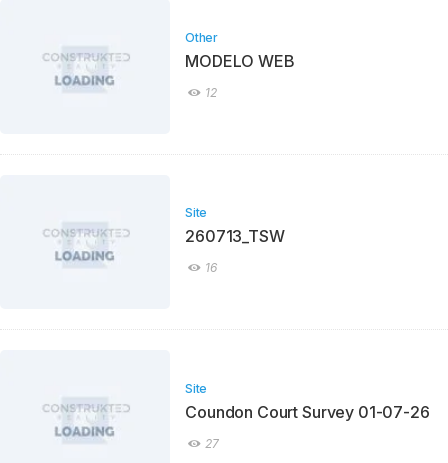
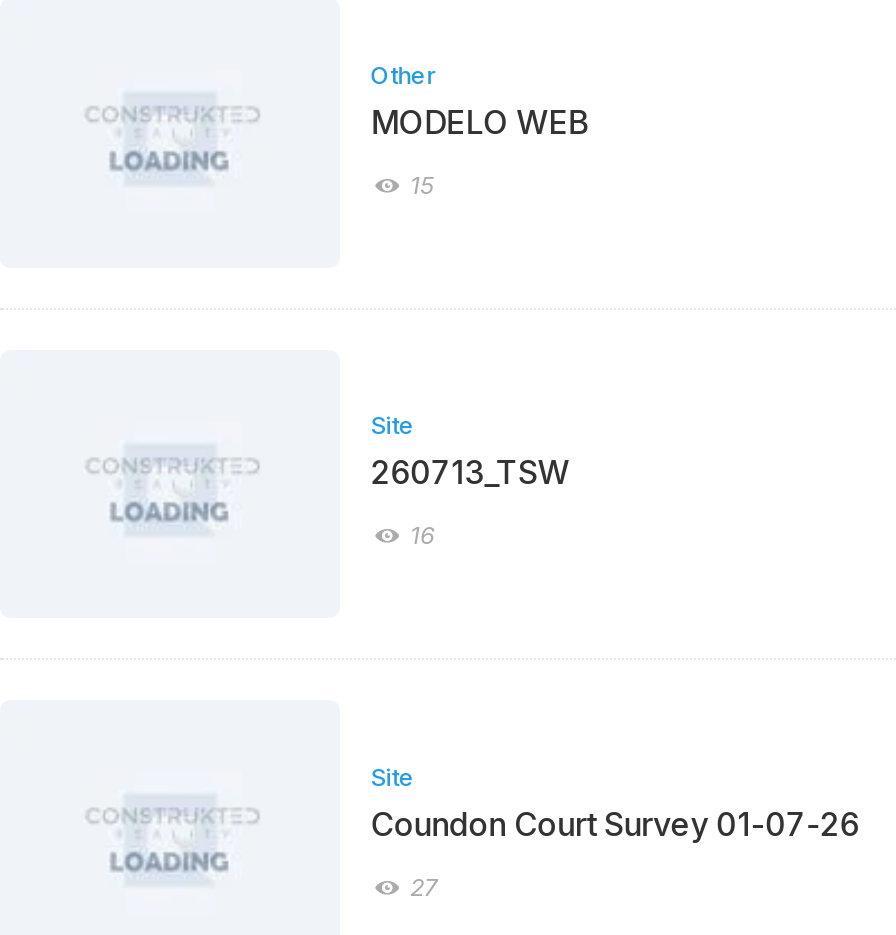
- 12
+ 15
